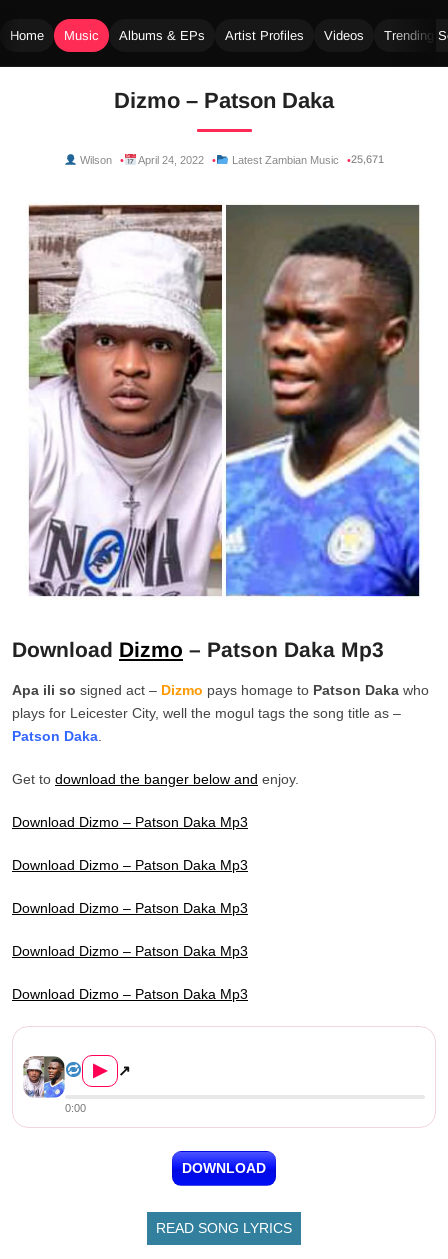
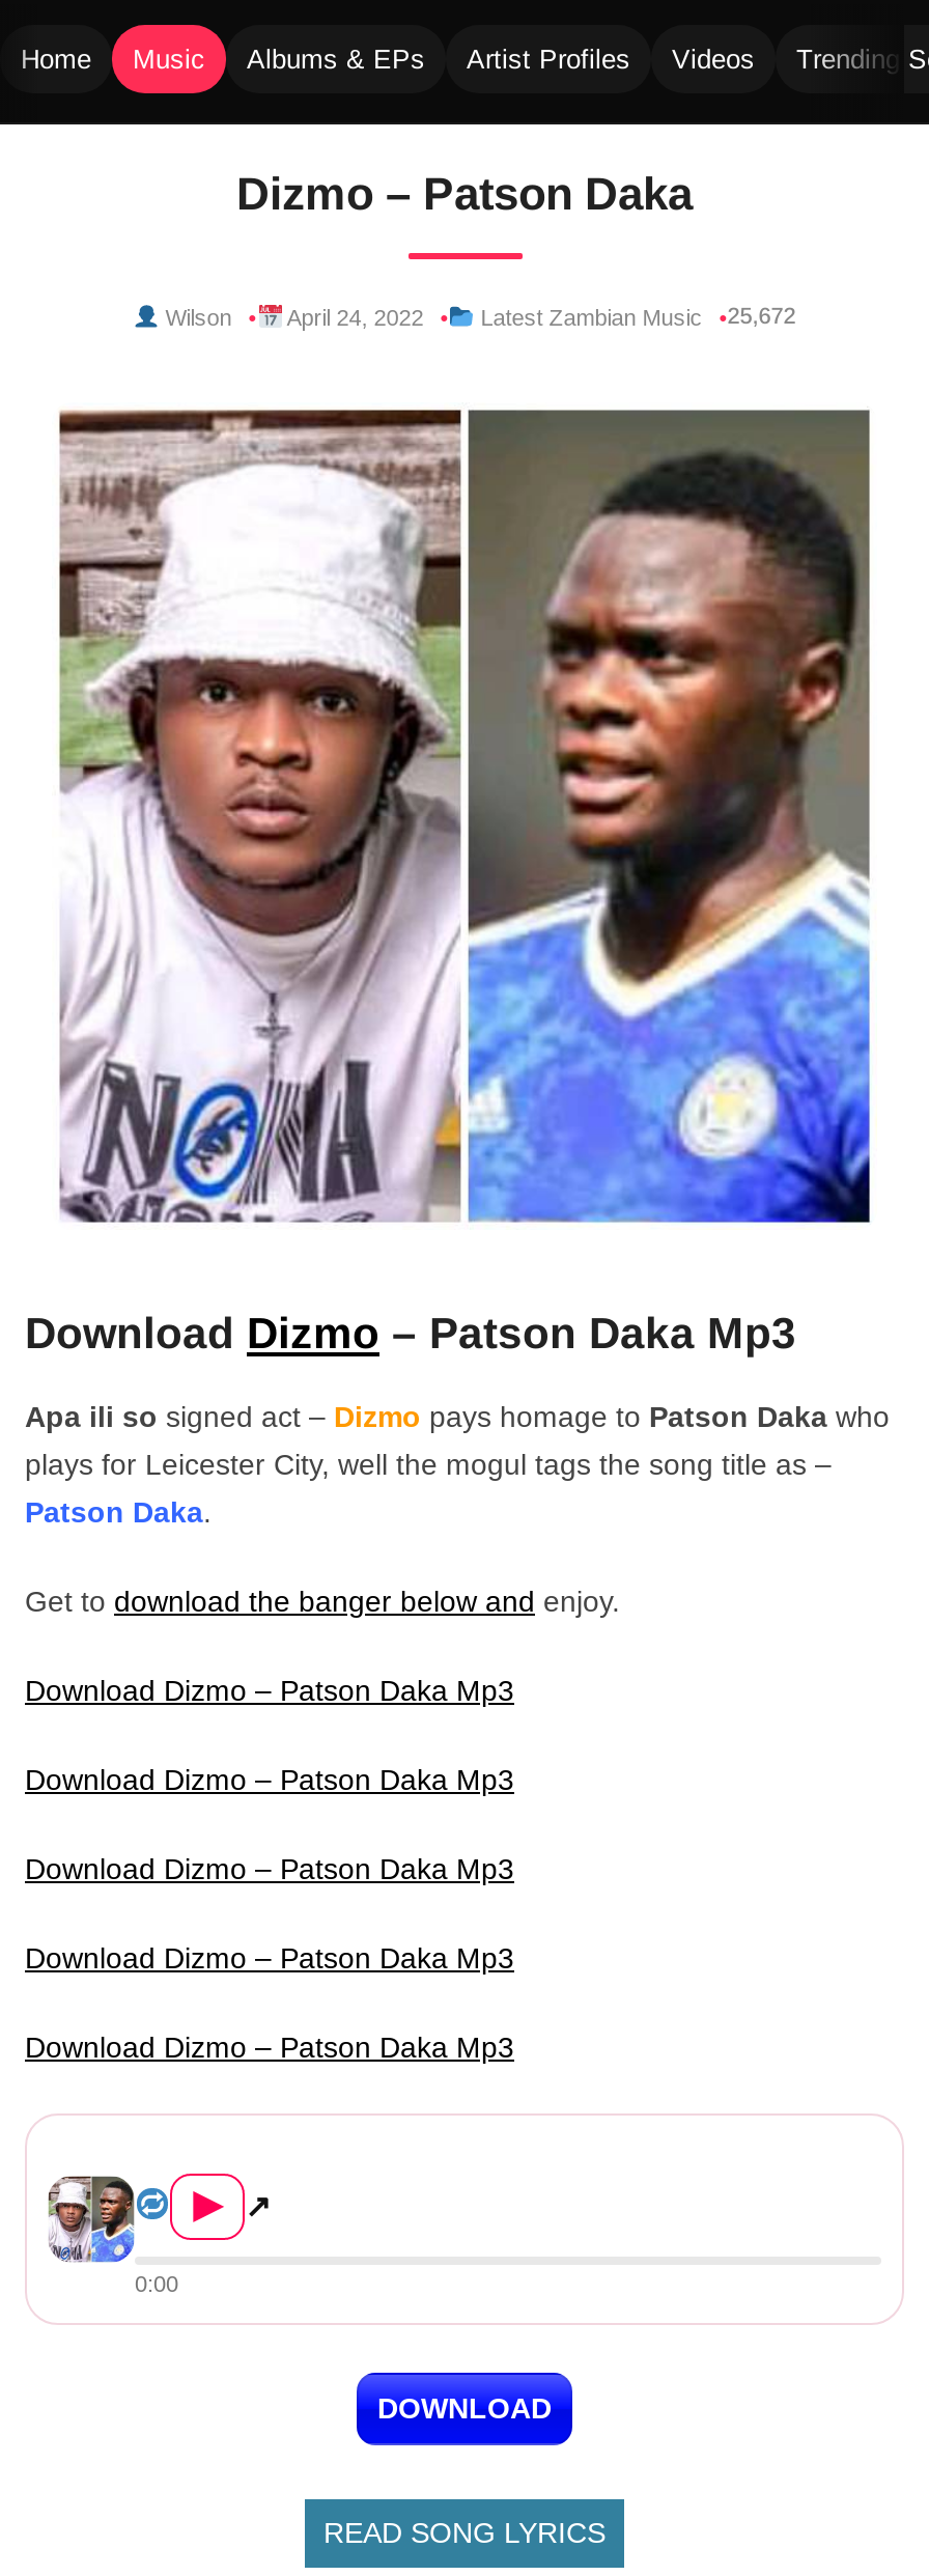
- Latest Zambian Music 25,671
+ Latest Zambian Music 25,672
